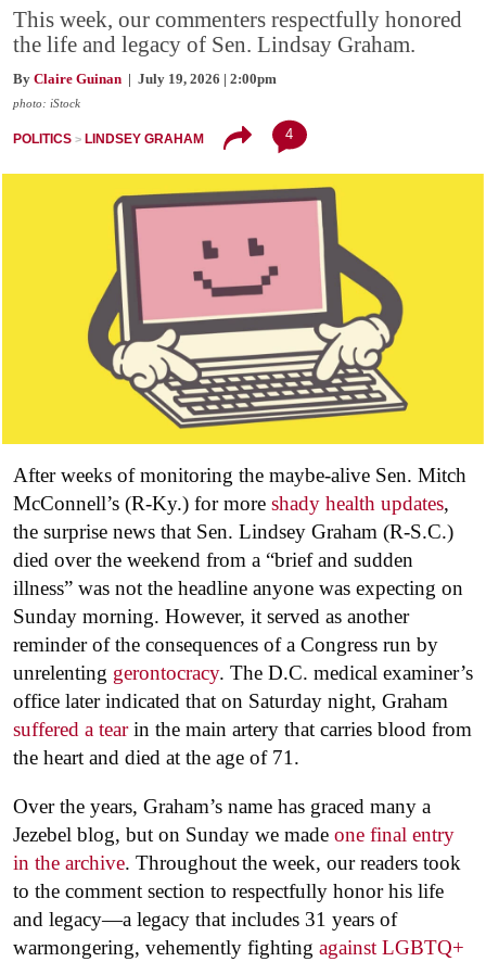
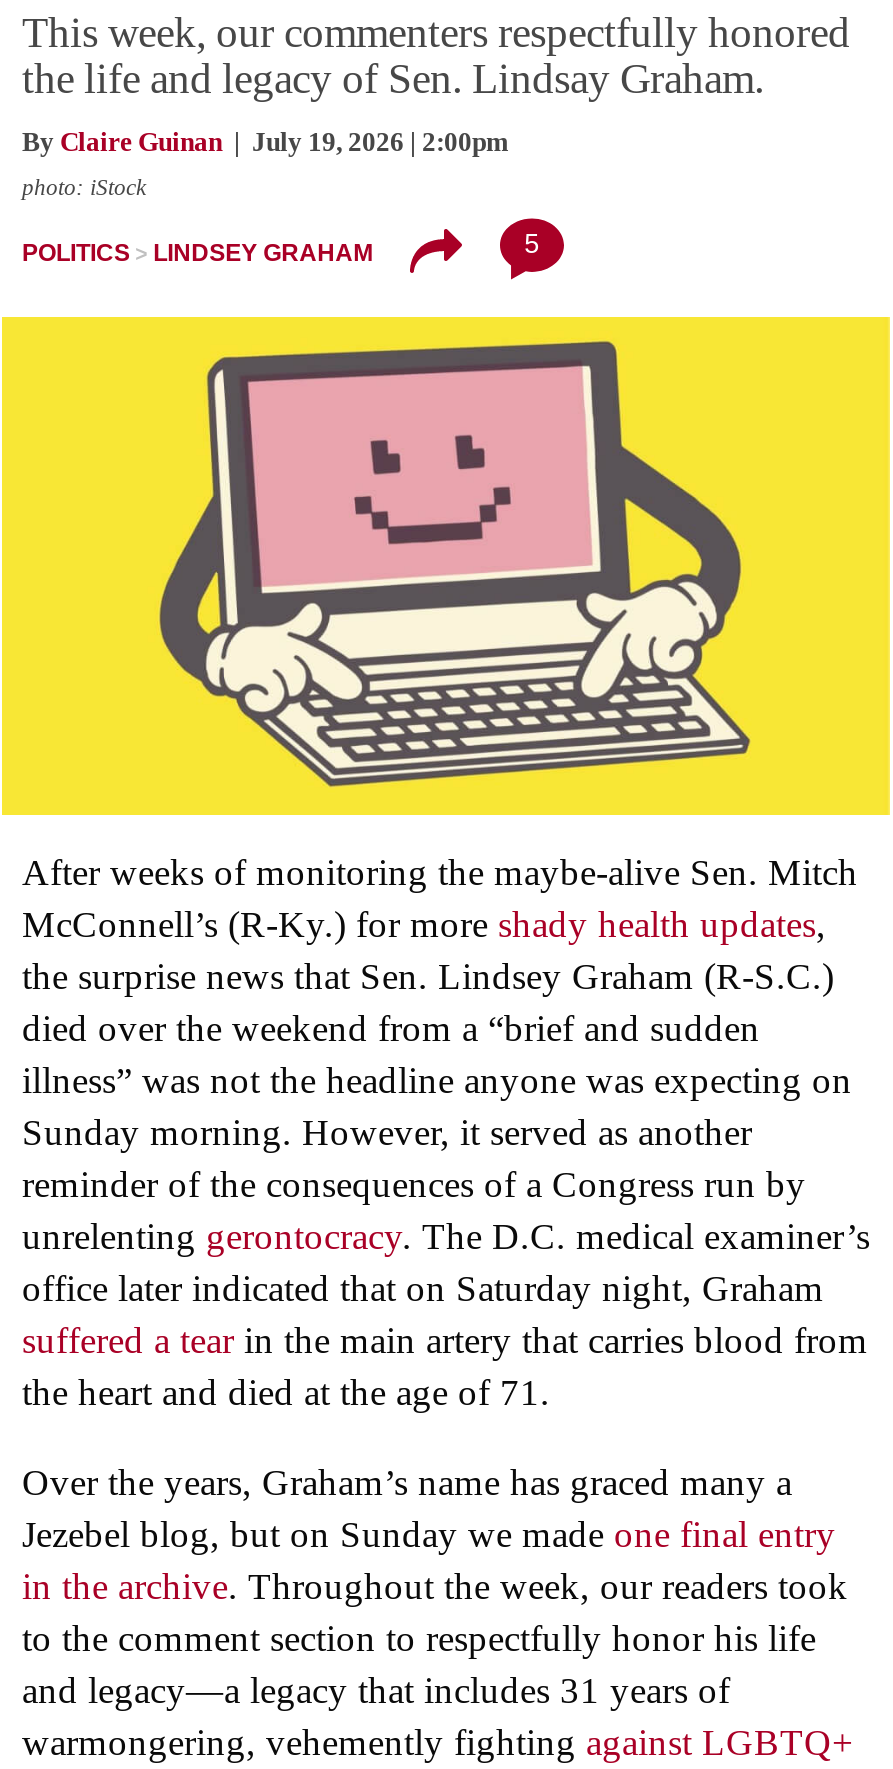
- 4
+ 5
